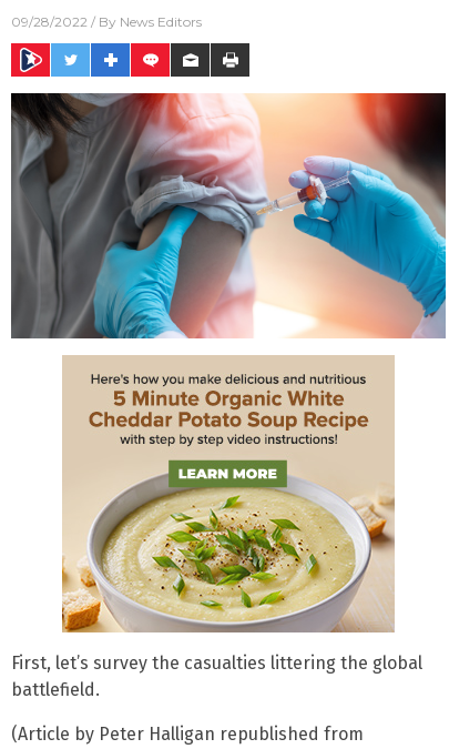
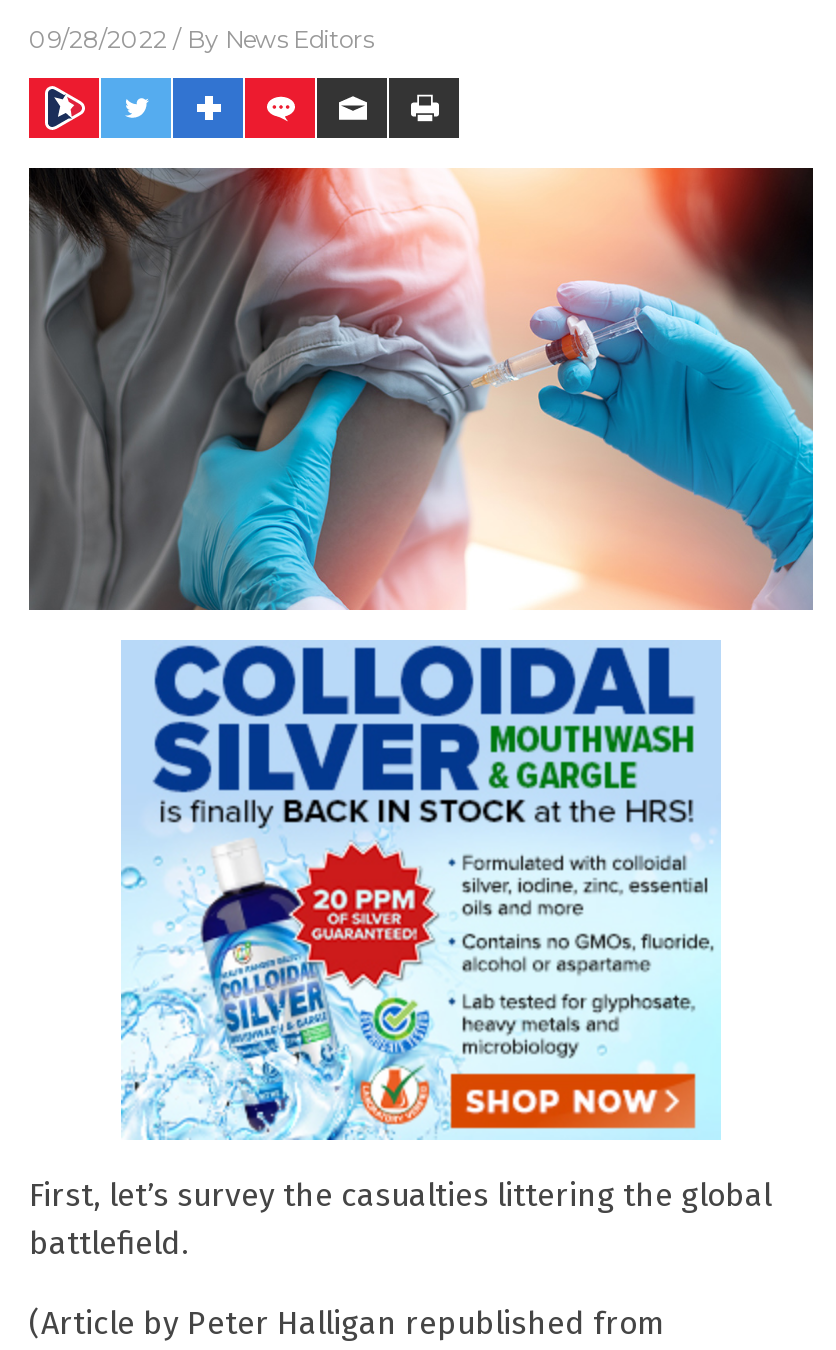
- [image]
+ [image]
